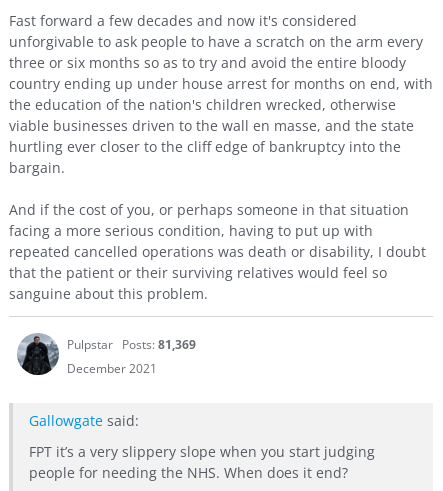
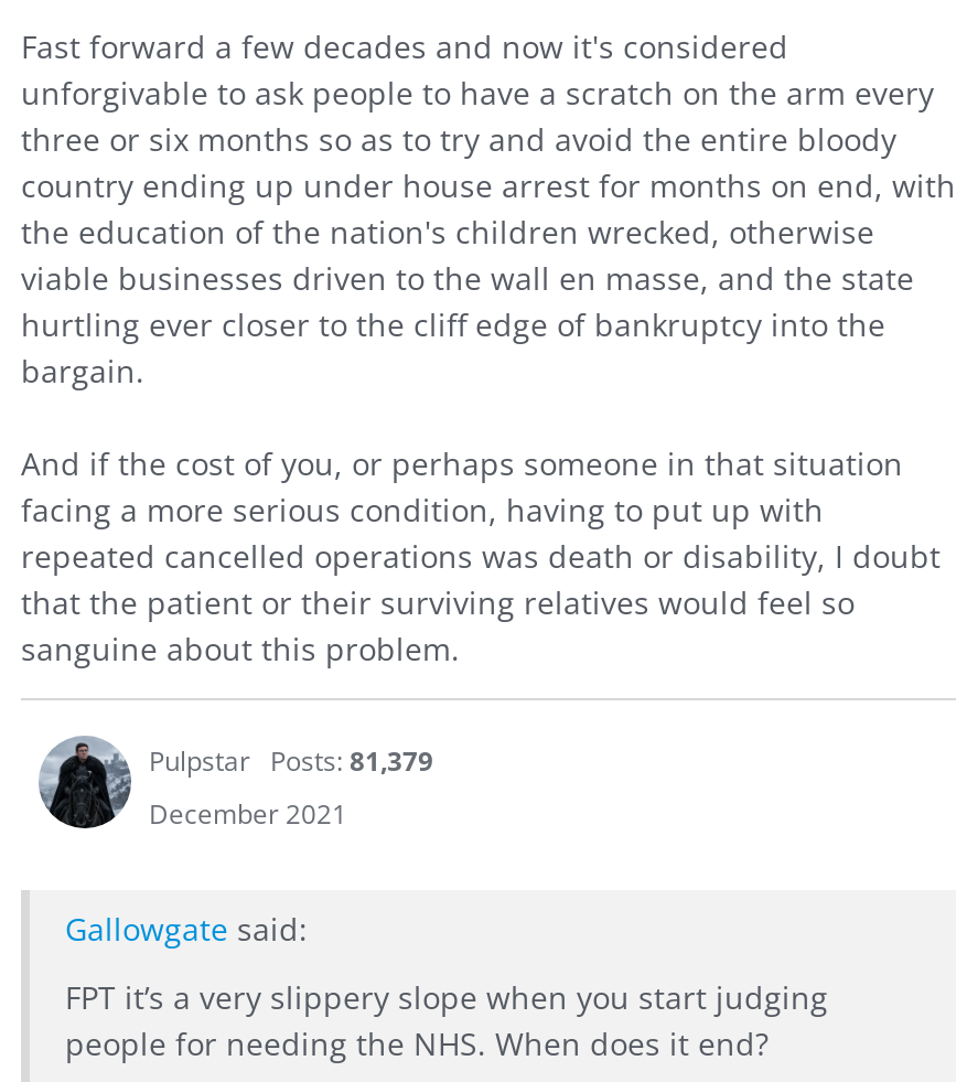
- Pulpstar Posts: 81,369
+ Pulpstar Posts: 81,379
